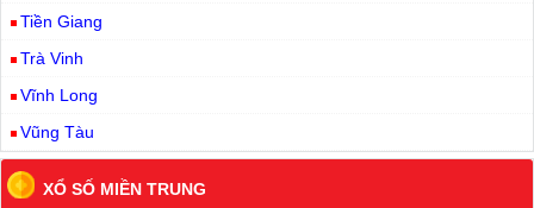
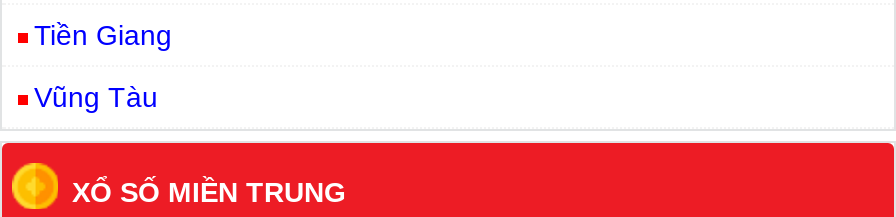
- Trà Vinh
- Vĩnh Long
